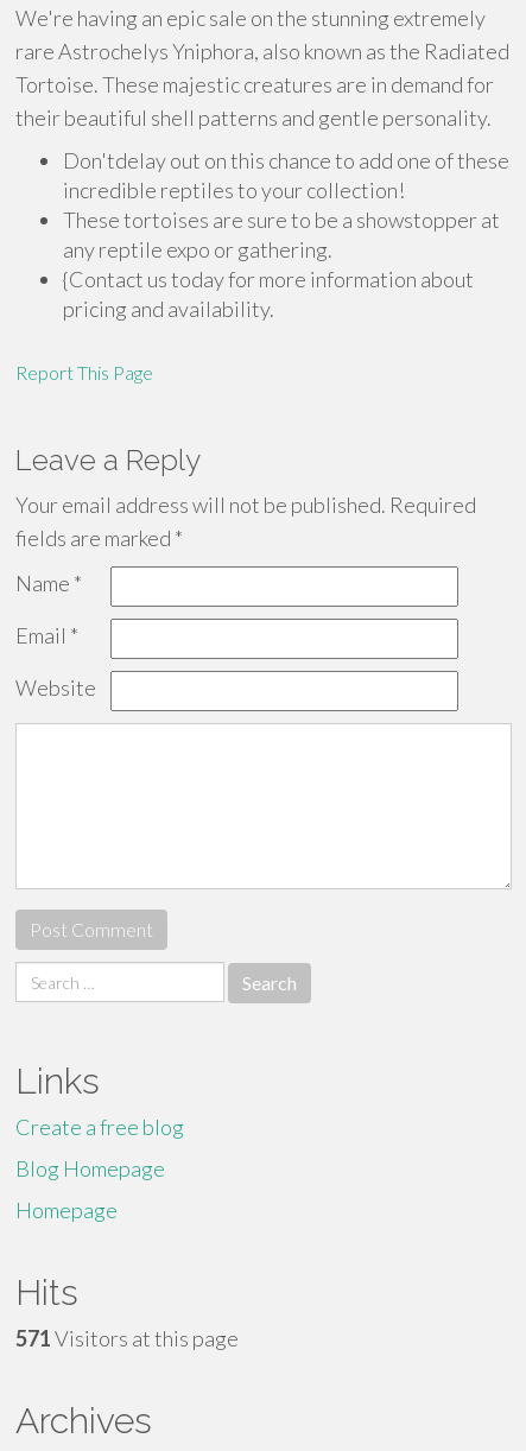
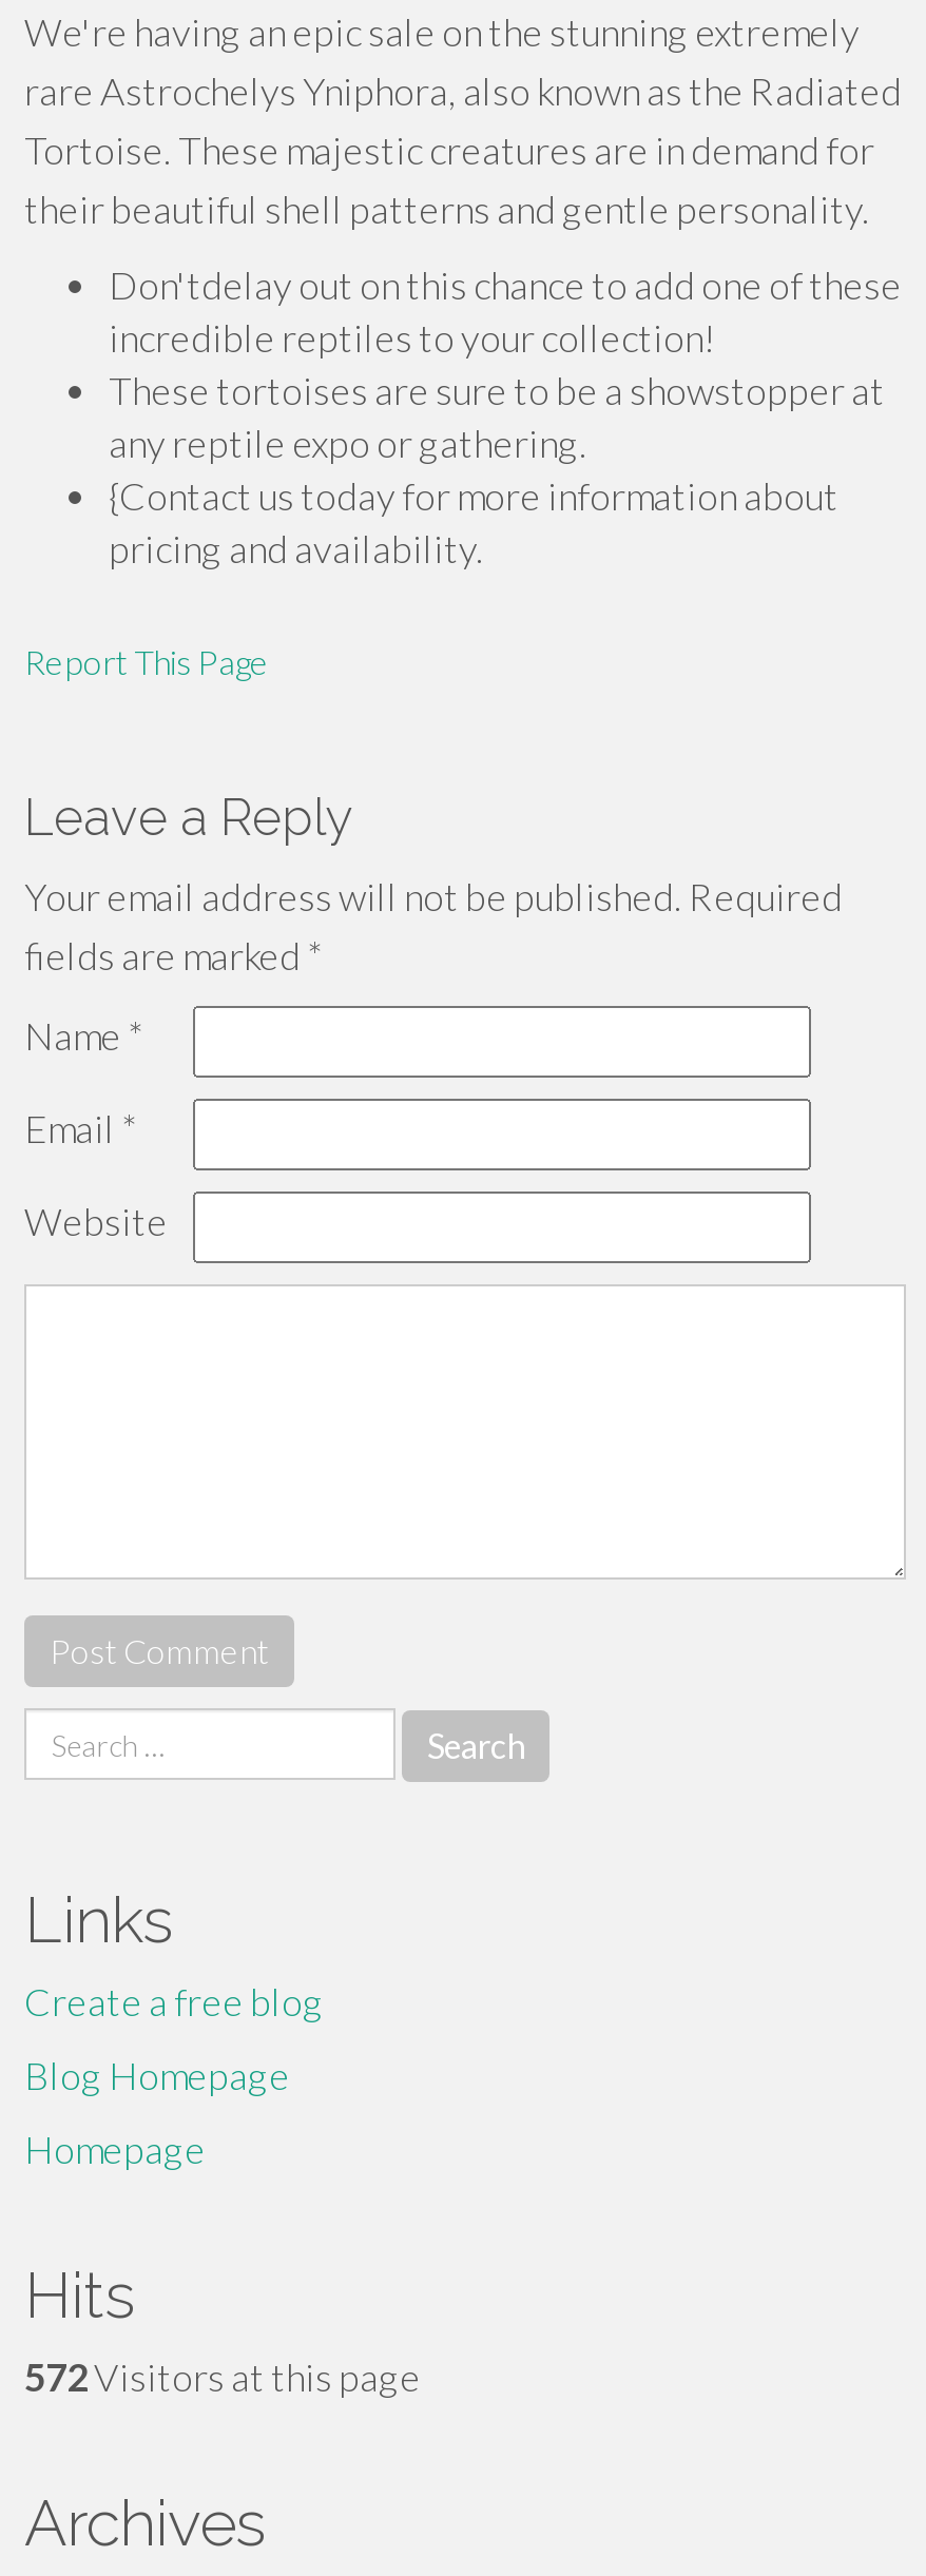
- 571Visitors at this page
+ 572Visitors at this page
